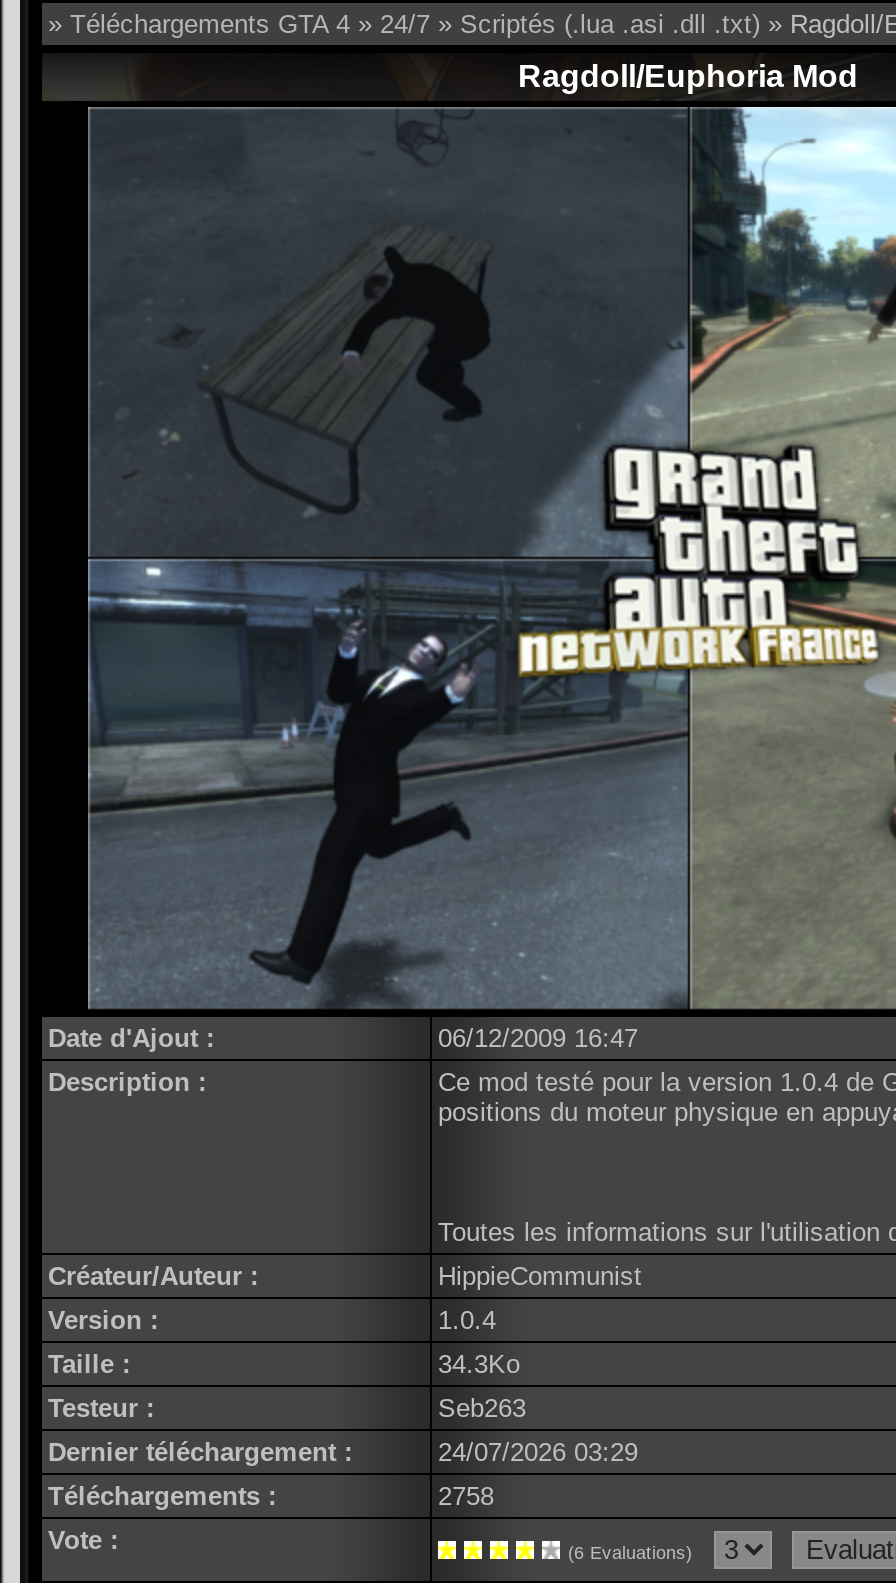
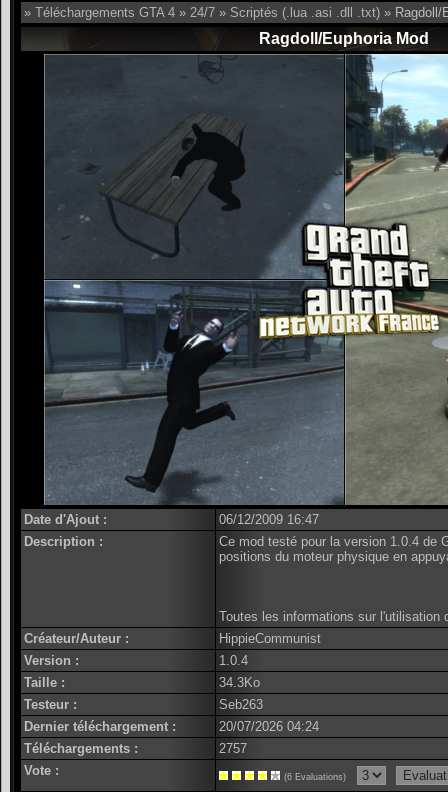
- 24/07/2026 03:29
+ 20/07/2026 04:24

- 2758
+ 2757
